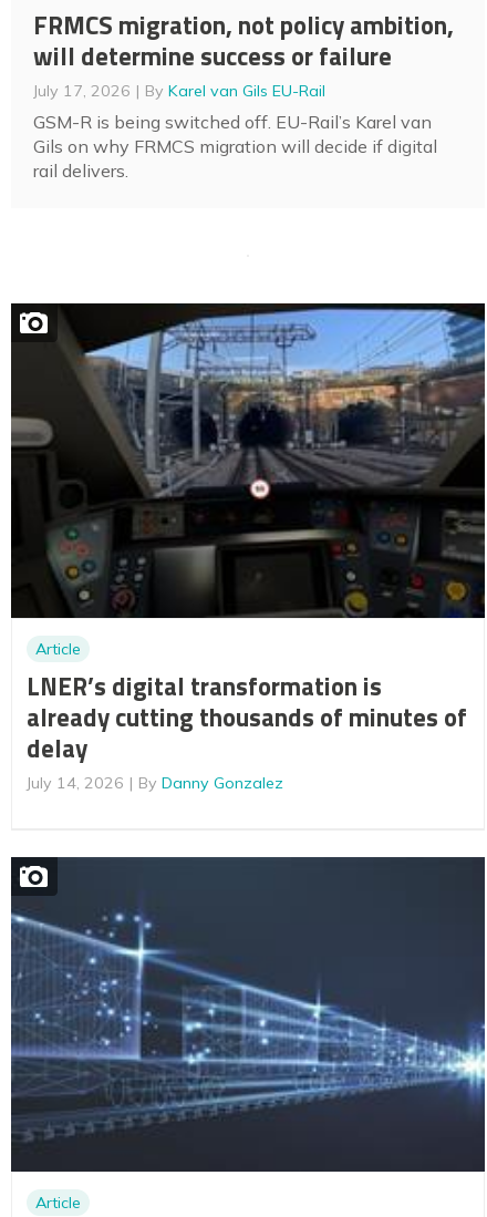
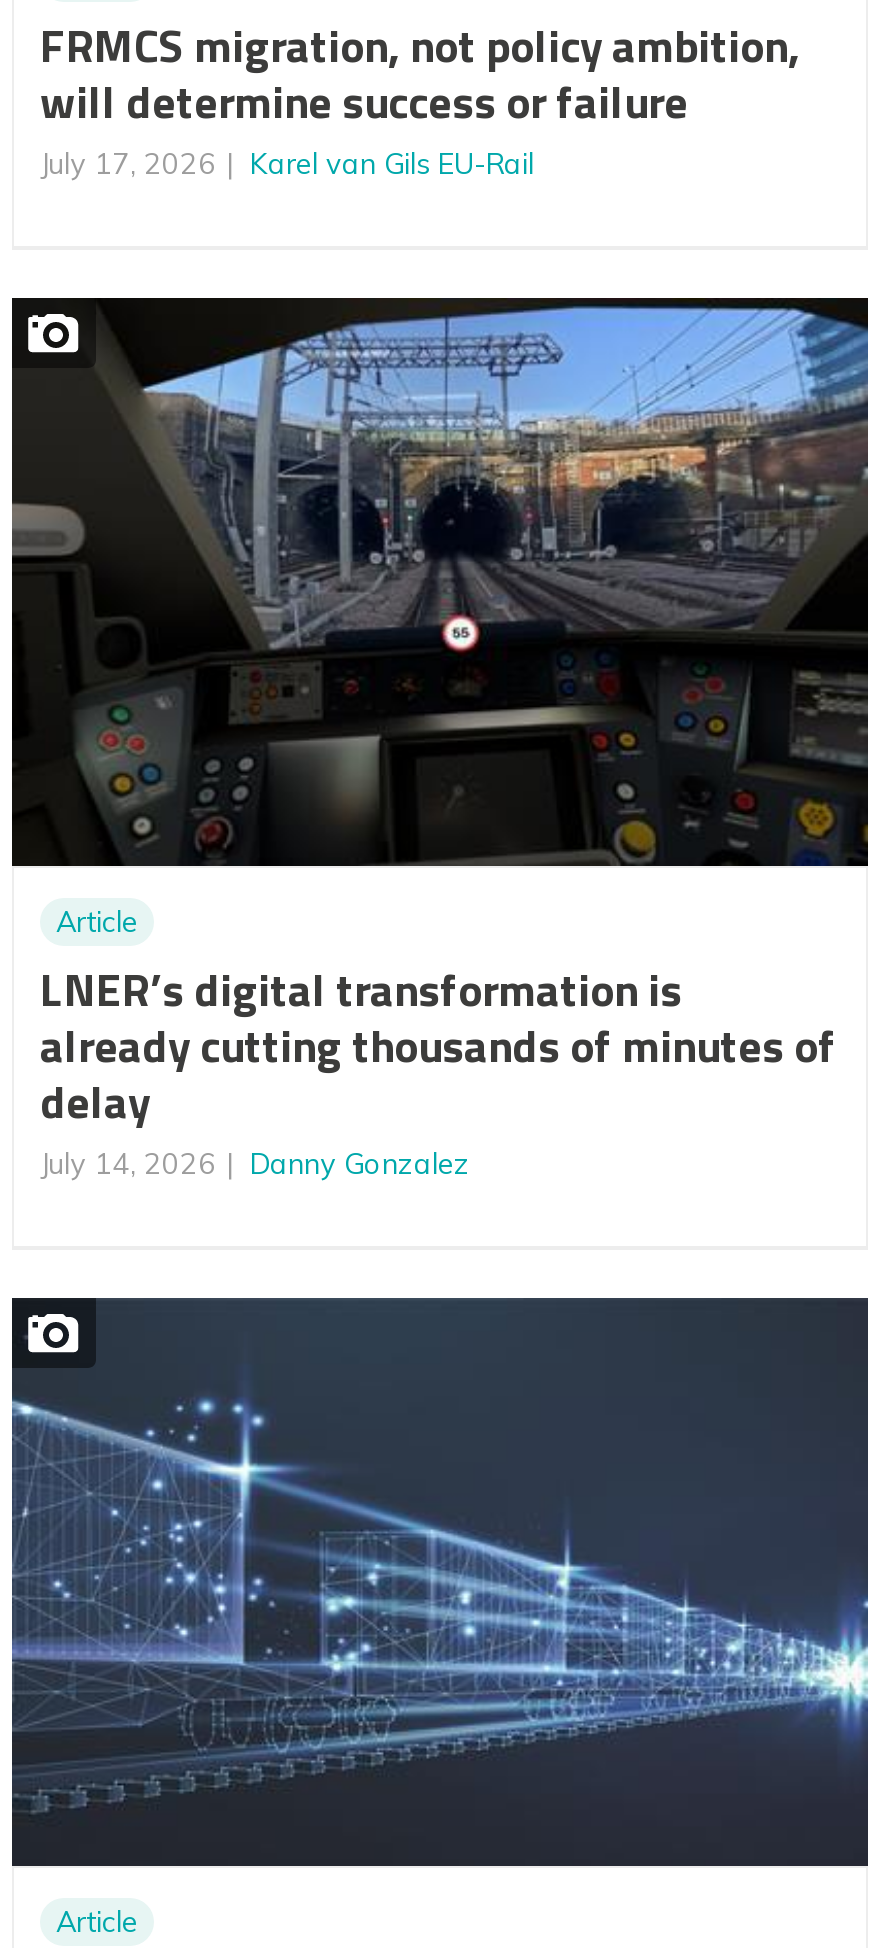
- By Karel van Gils EU-Rail
- GSM-R is being switched off. EU-Rail’s Karel van
- Gils on why FRMCS migration will decide if digital
- rail delivers.
+ Karel van Gils EU-Rail

- By Danny Gonzalez
+ Danny Gonzalez
